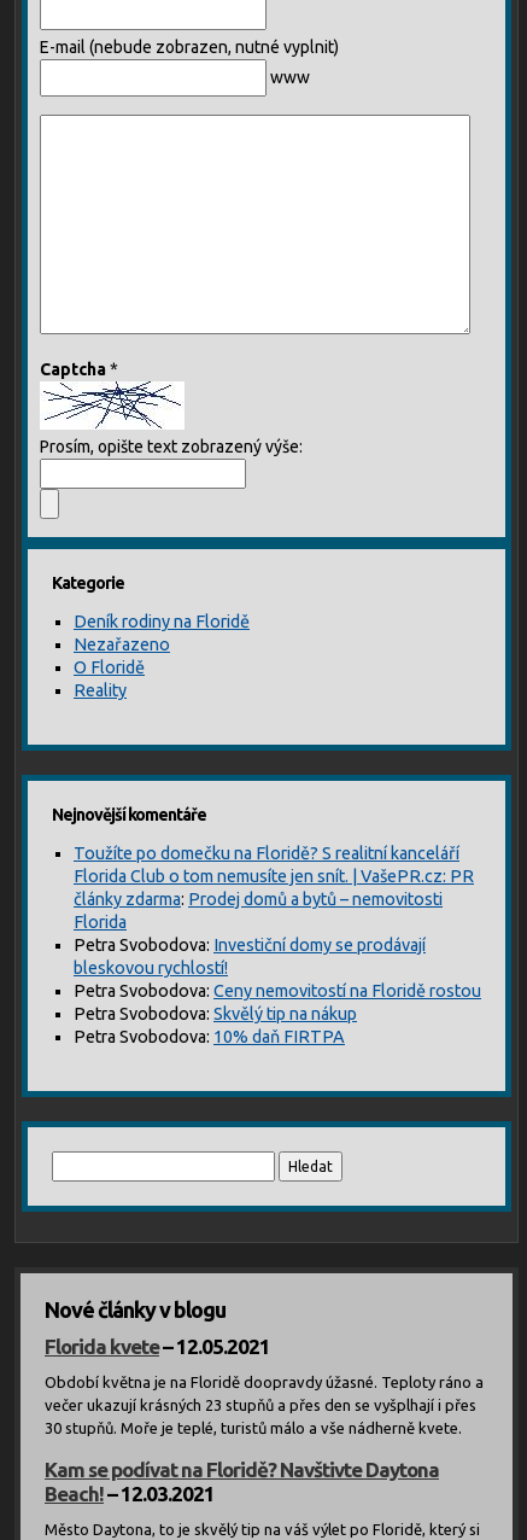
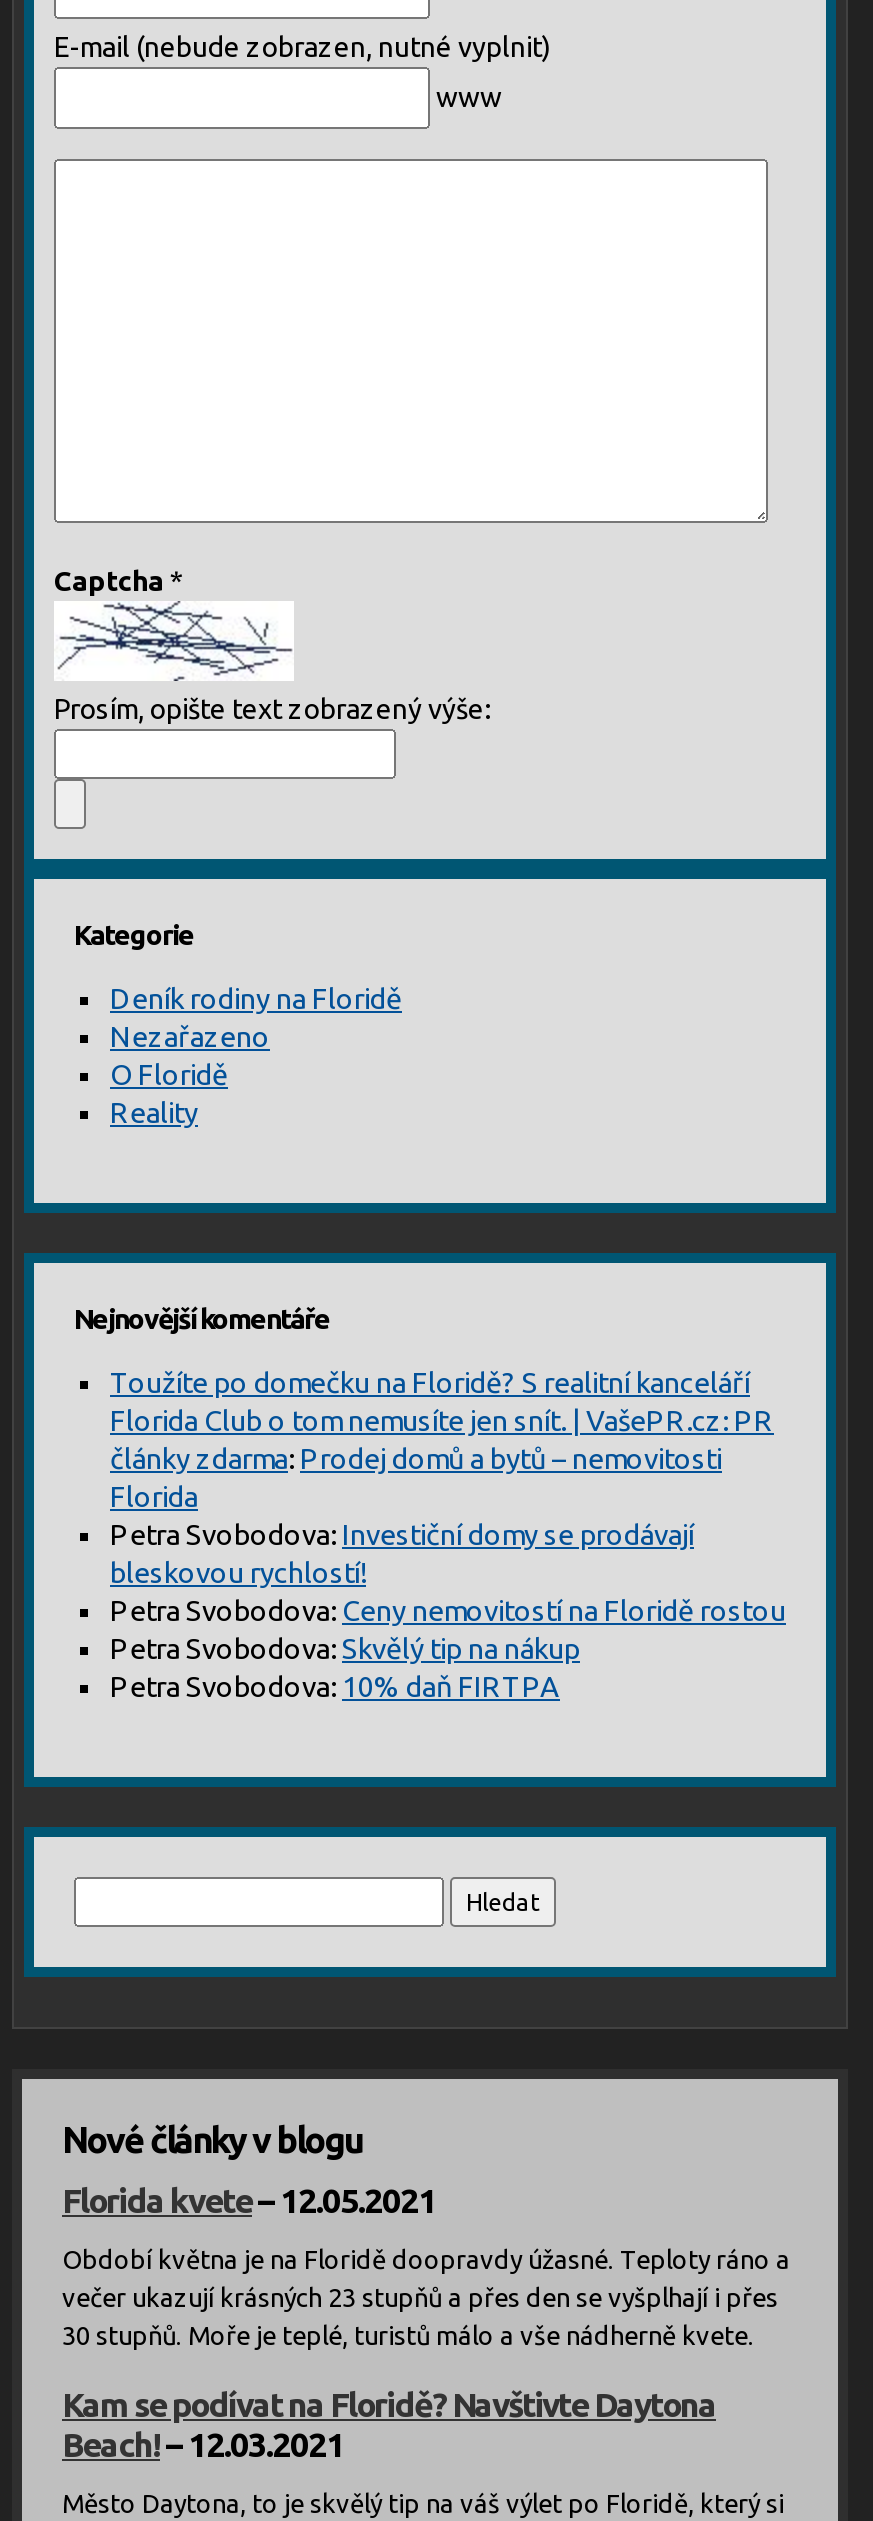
- [image]
+ [image]
